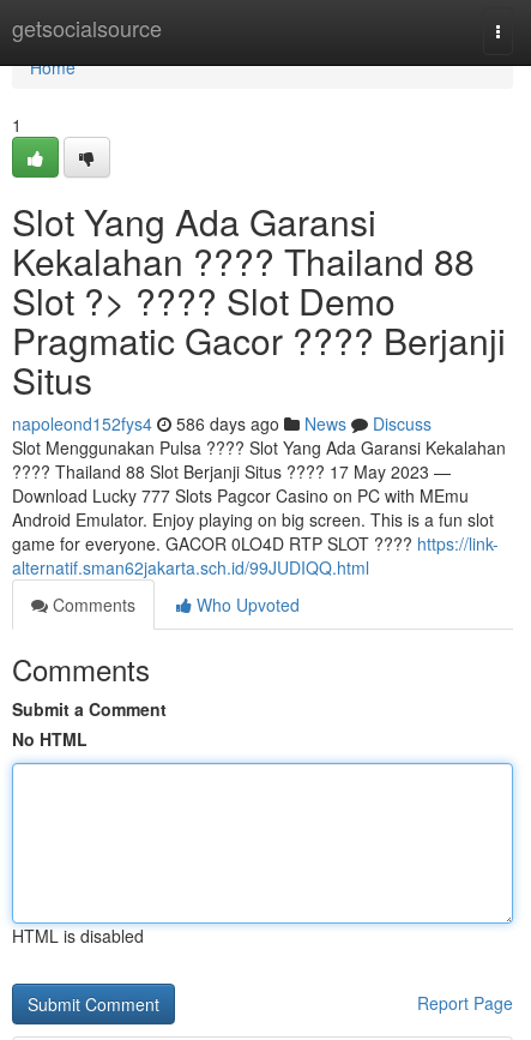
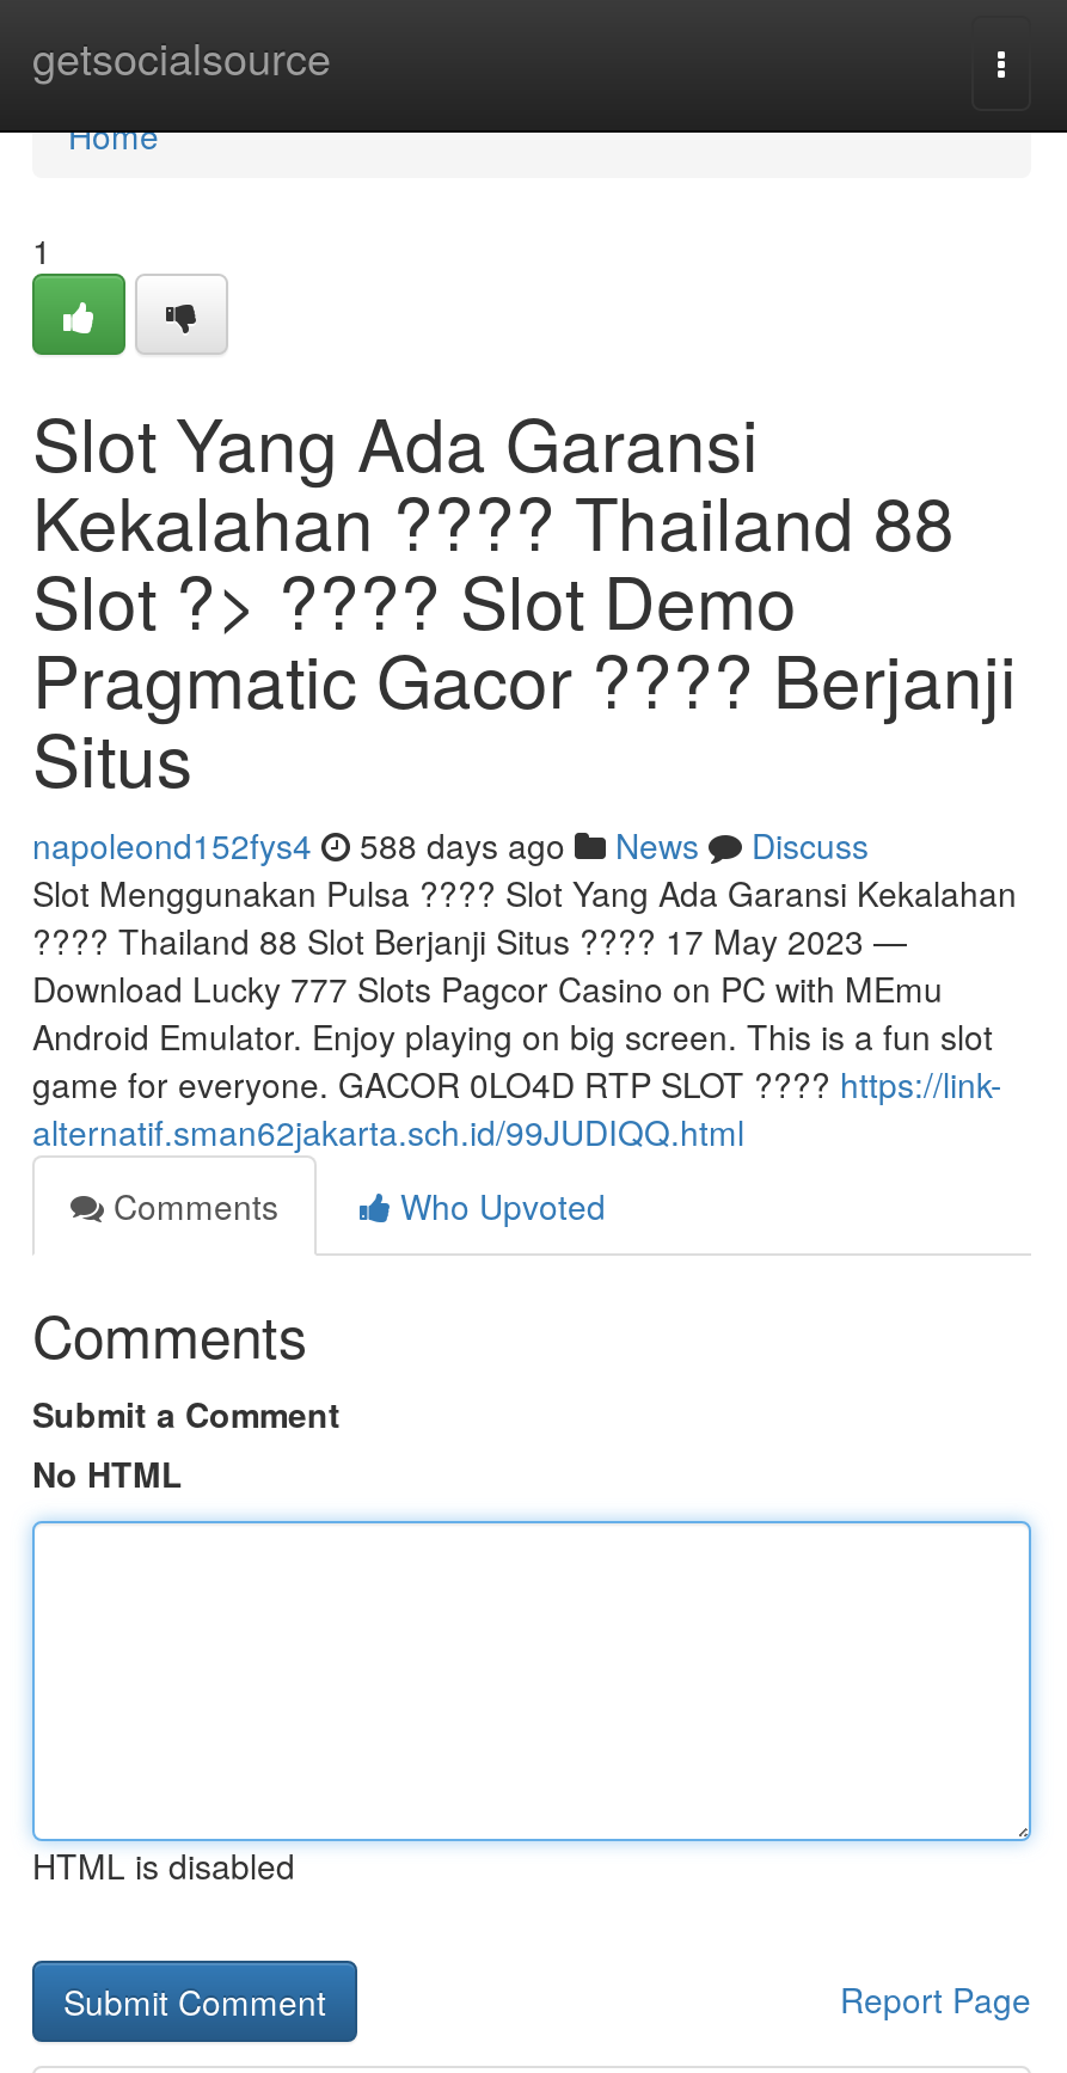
- napoleond152fys4 586 days ago News Discuss
+ napoleond152fys4 588 days ago News Discuss
